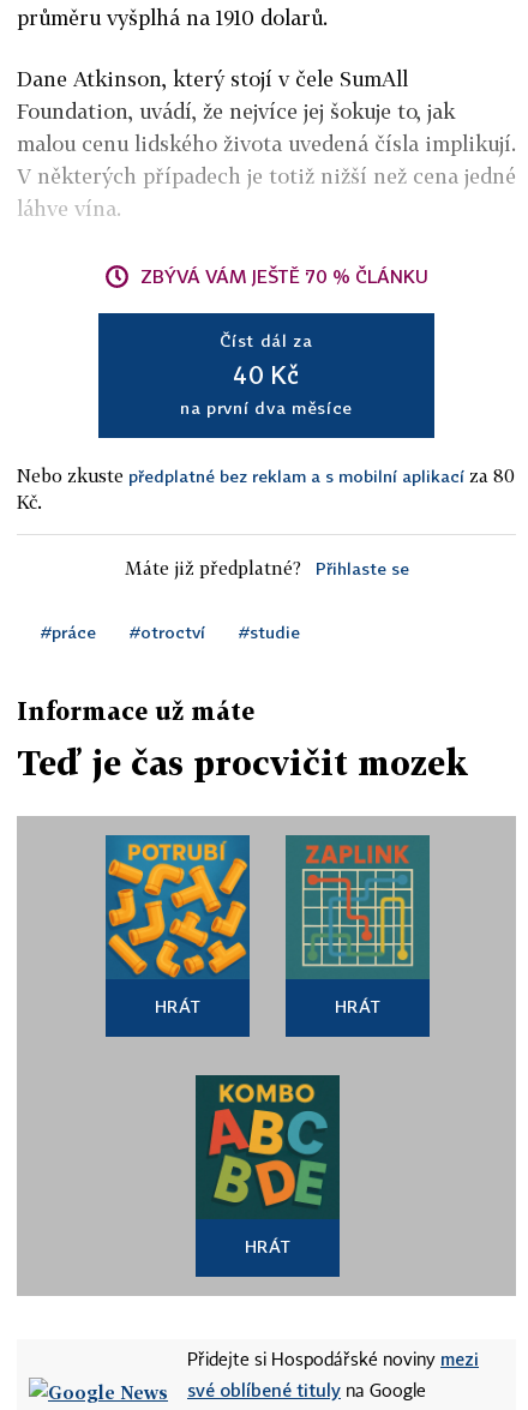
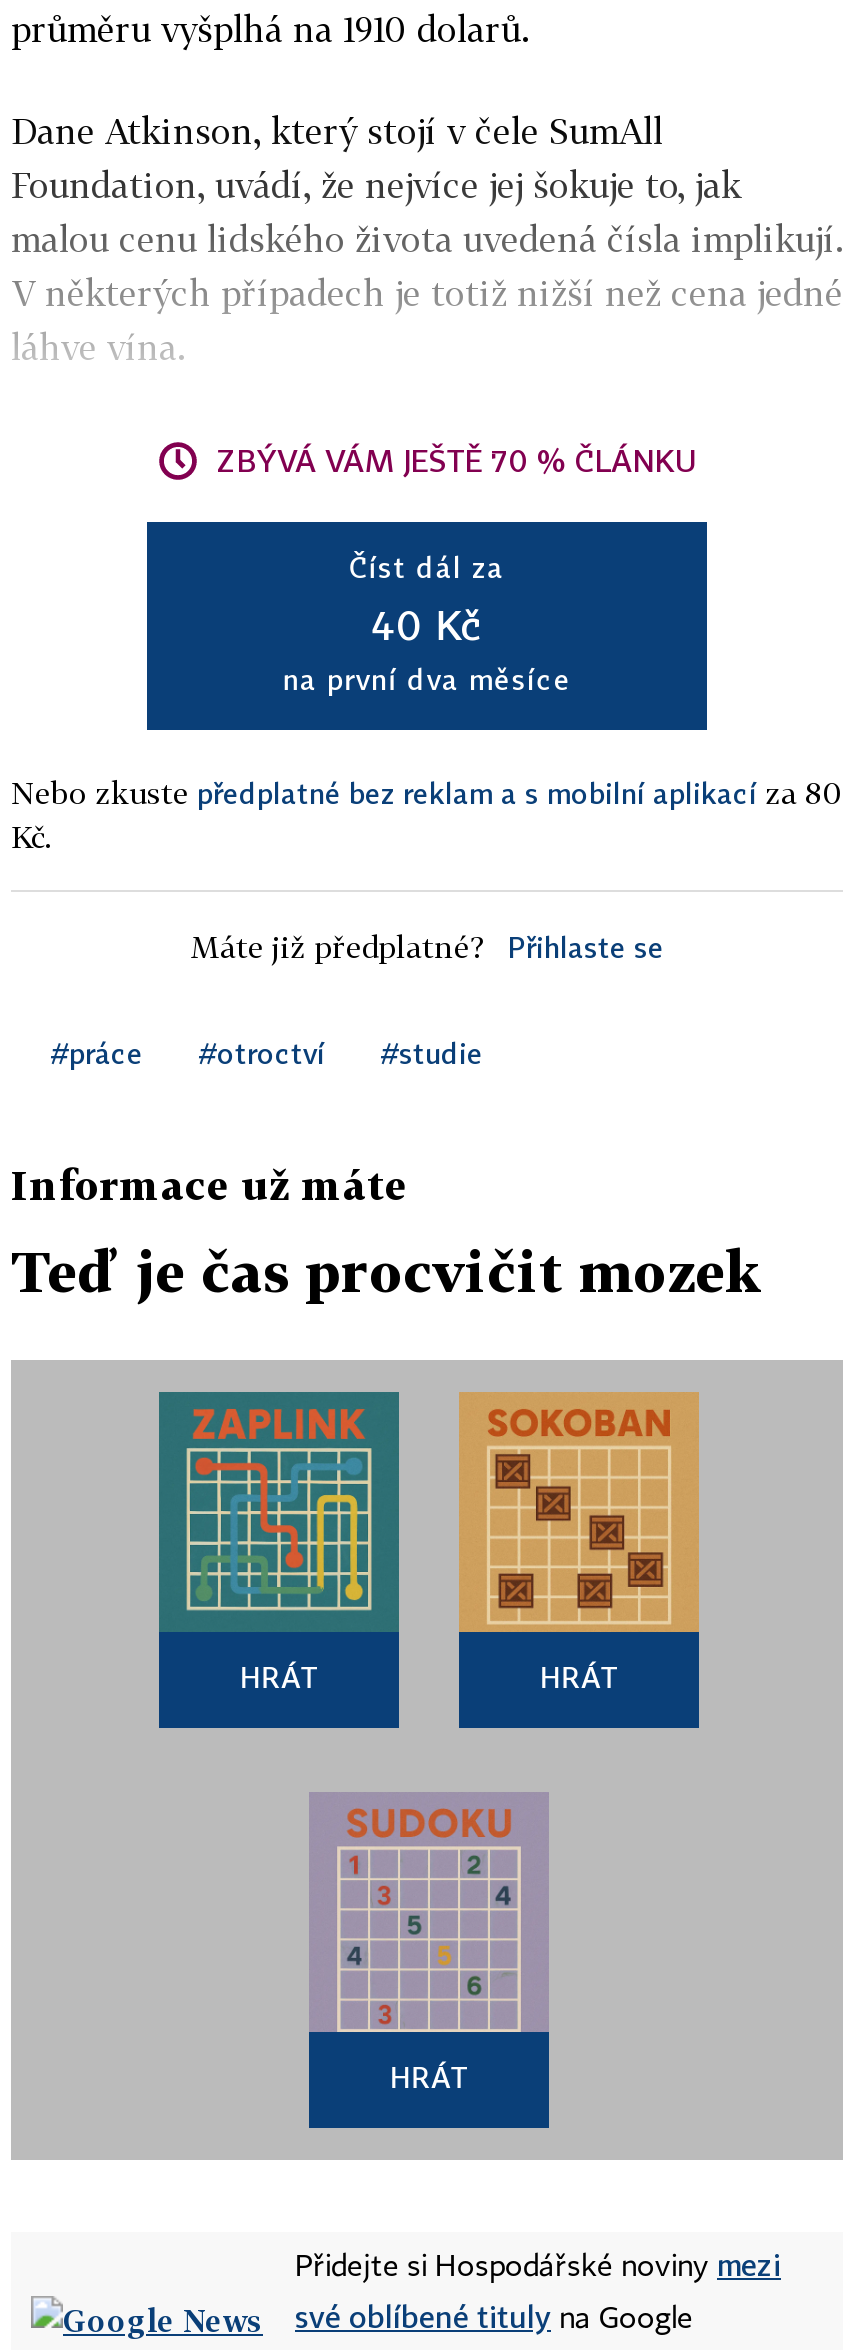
- [image]
+ [image]

- [image]
+ [image]

- [image]
+ [image]
